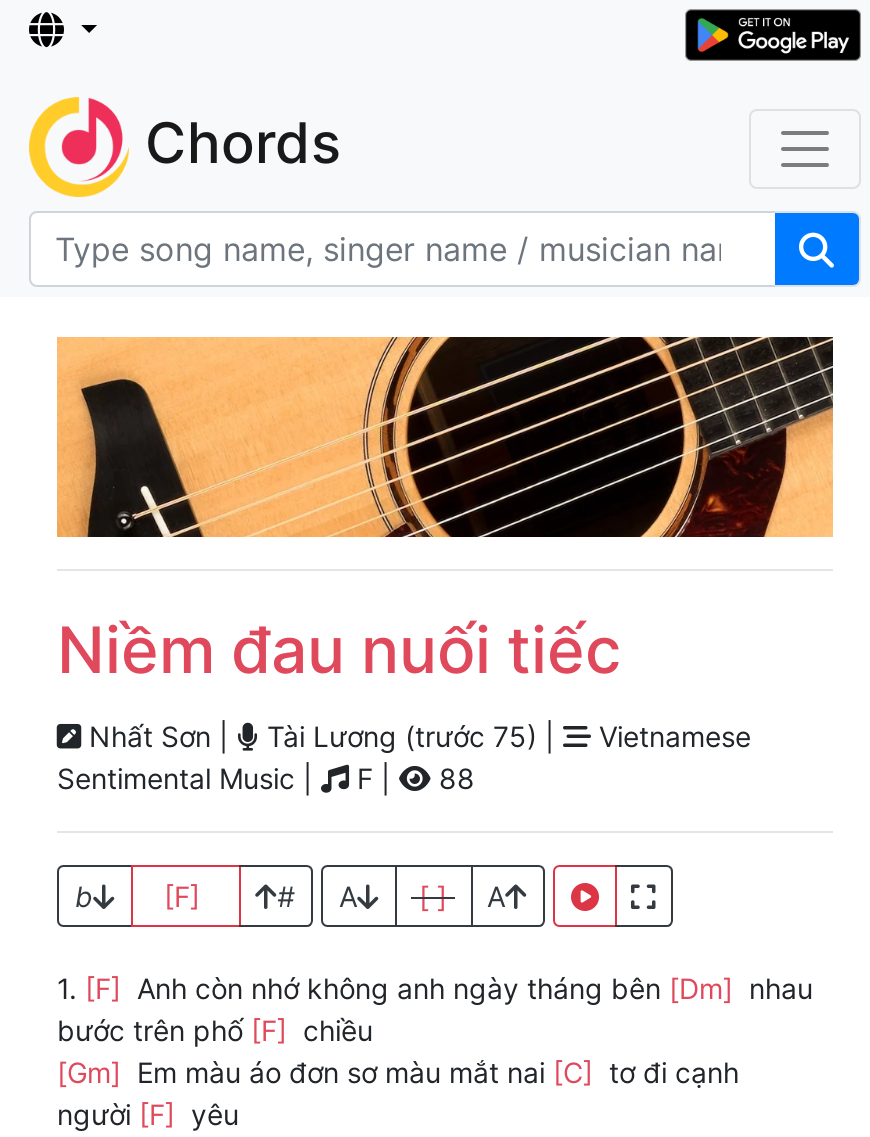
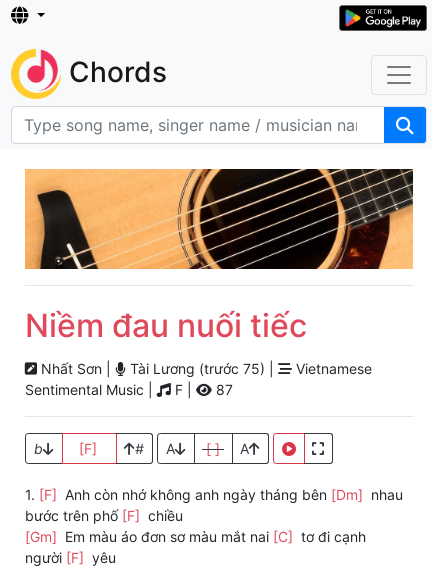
- 88
+ 87
